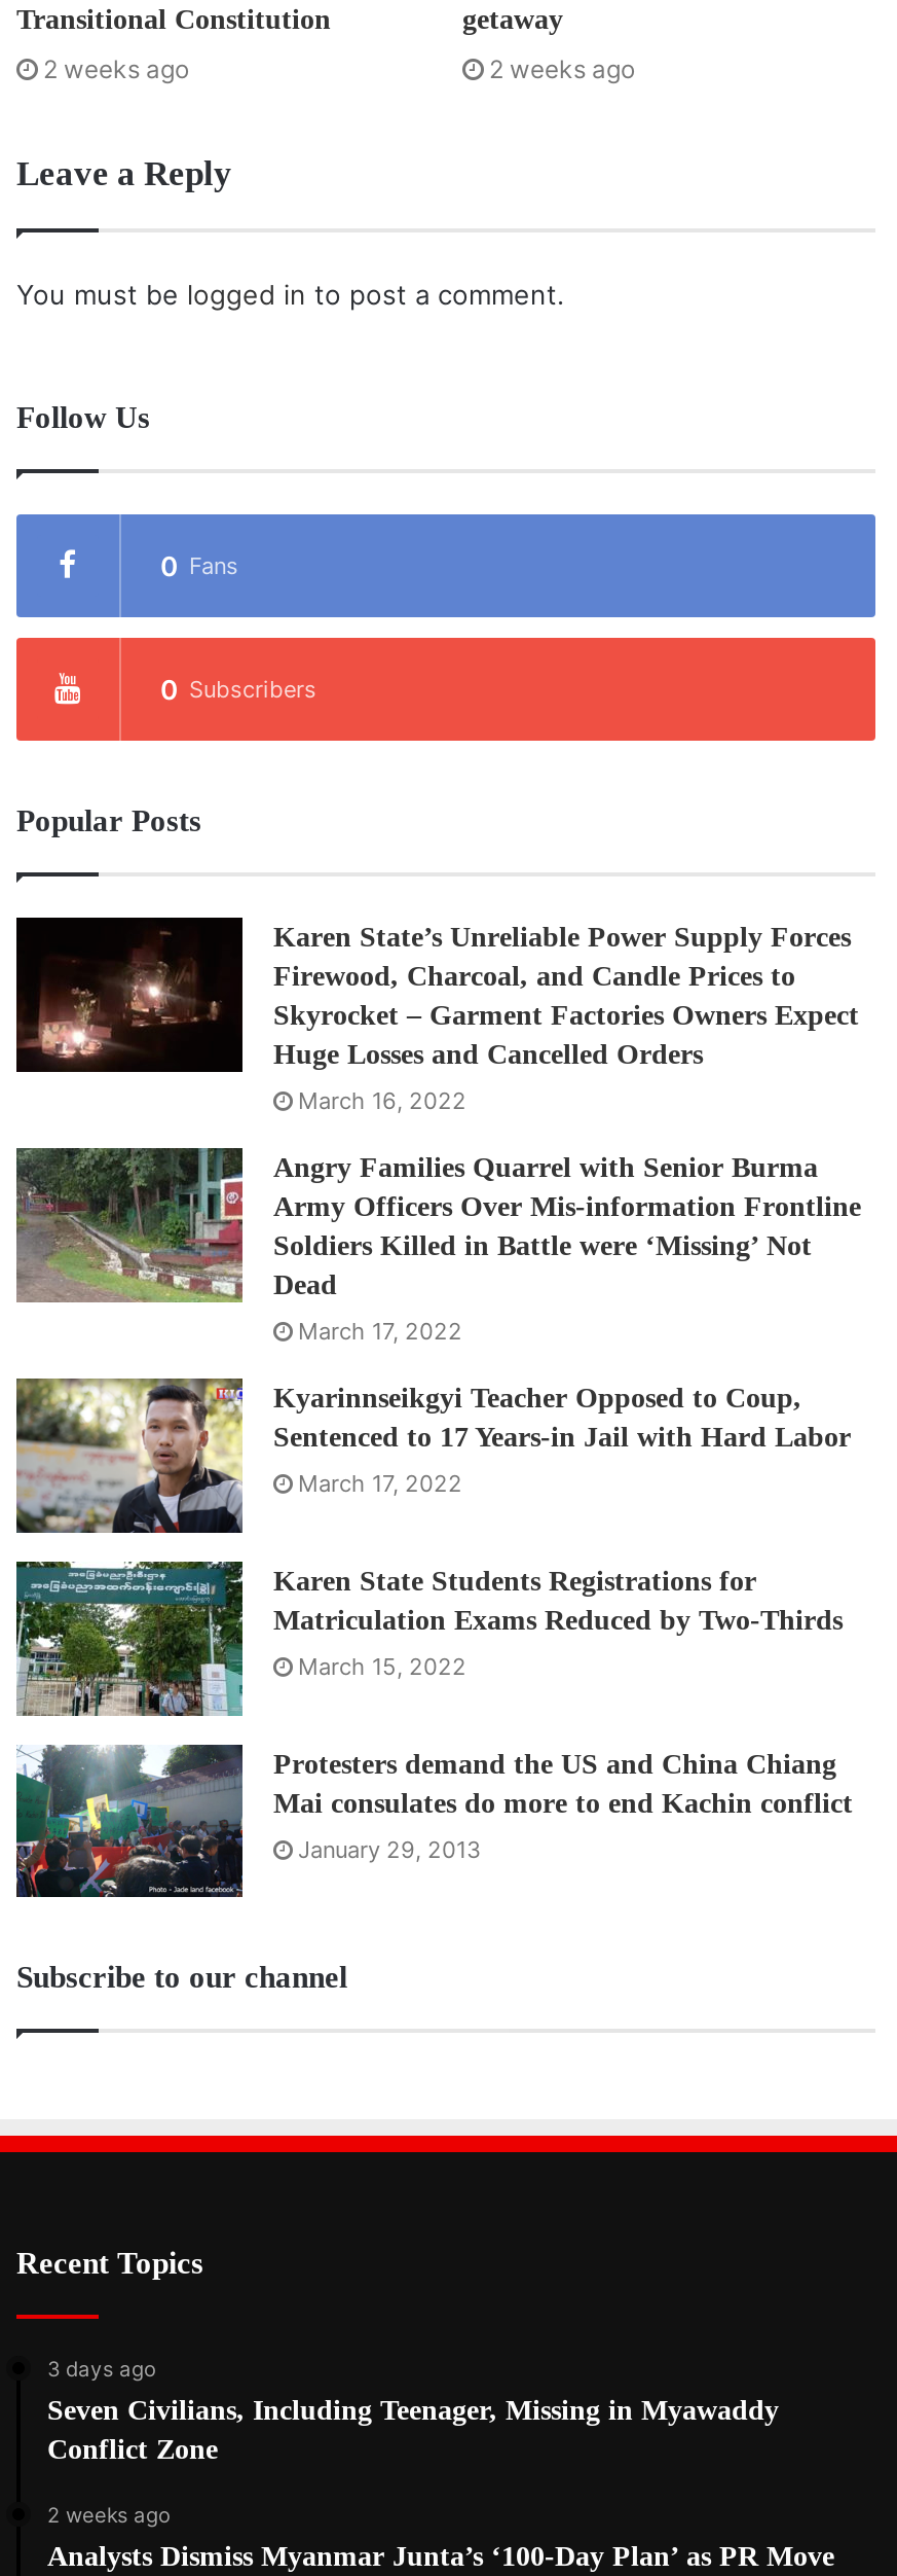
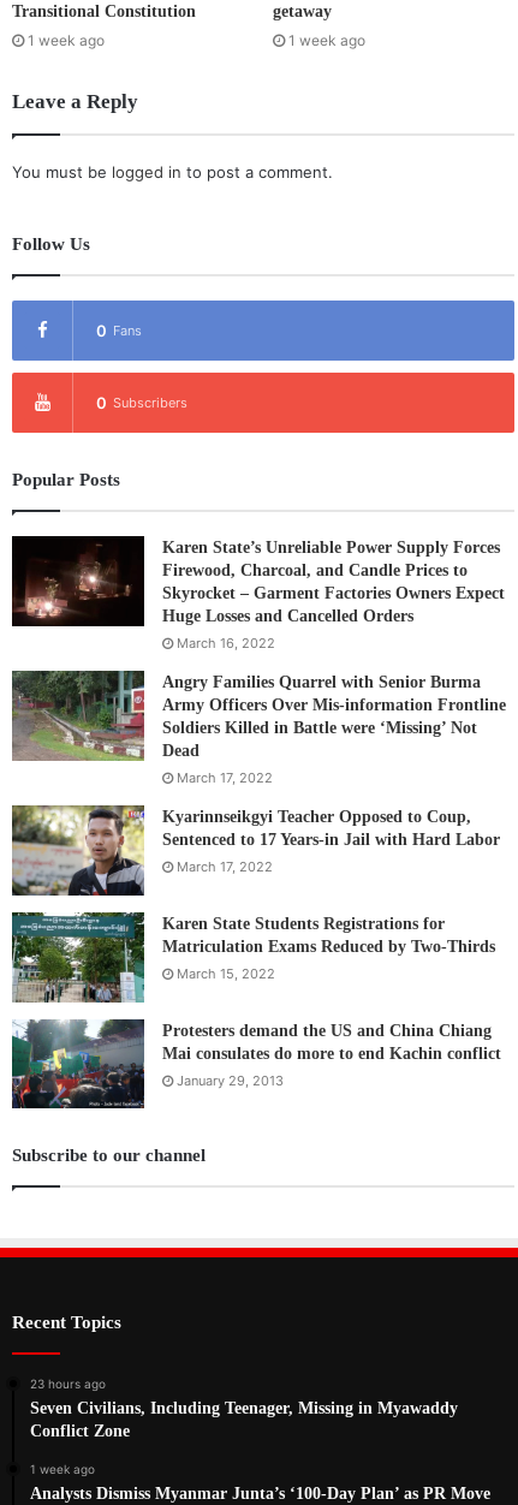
- 2 weeks ago
+ 1 week ago

- 2 weeks ago
+ 1 week ago

- 3 days ago
+ 23 hours ago

- 2 weeks ago
+ 1 week ago
